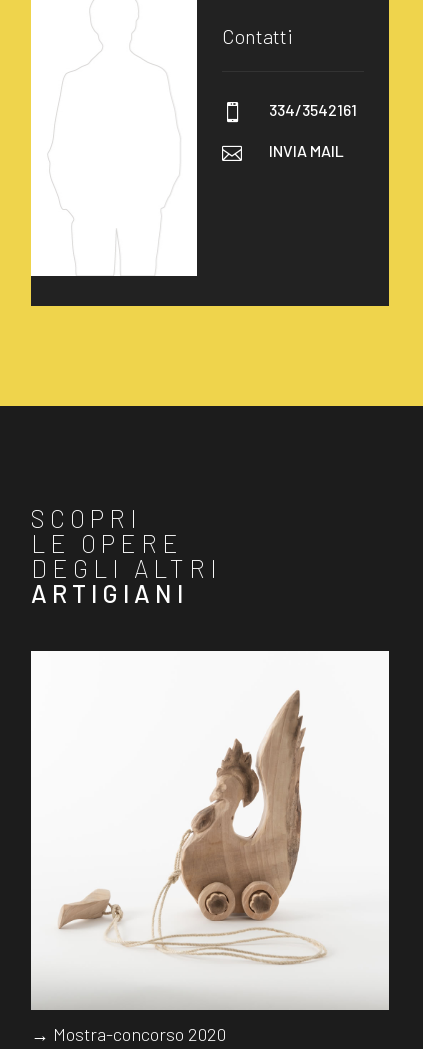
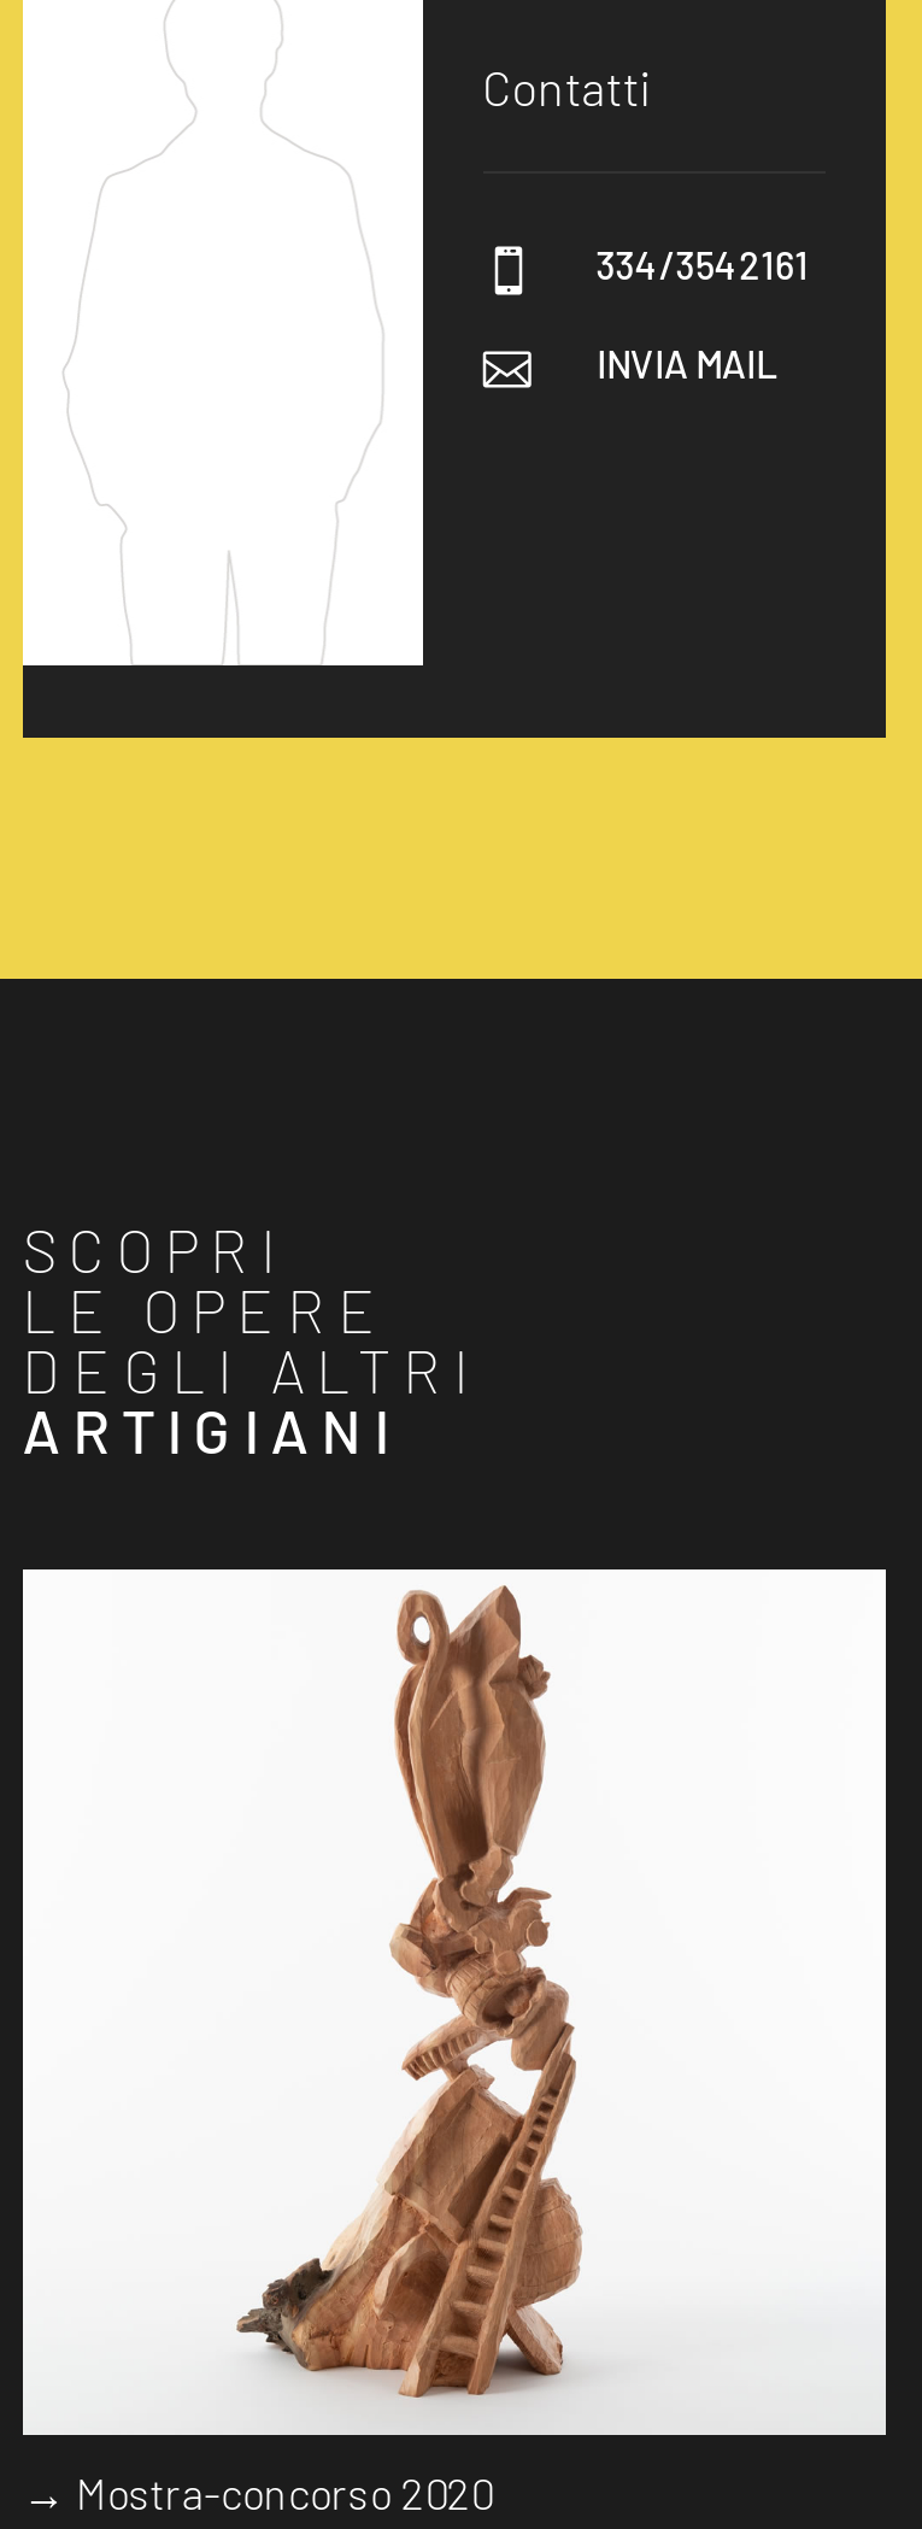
- [image]
+ [image]
